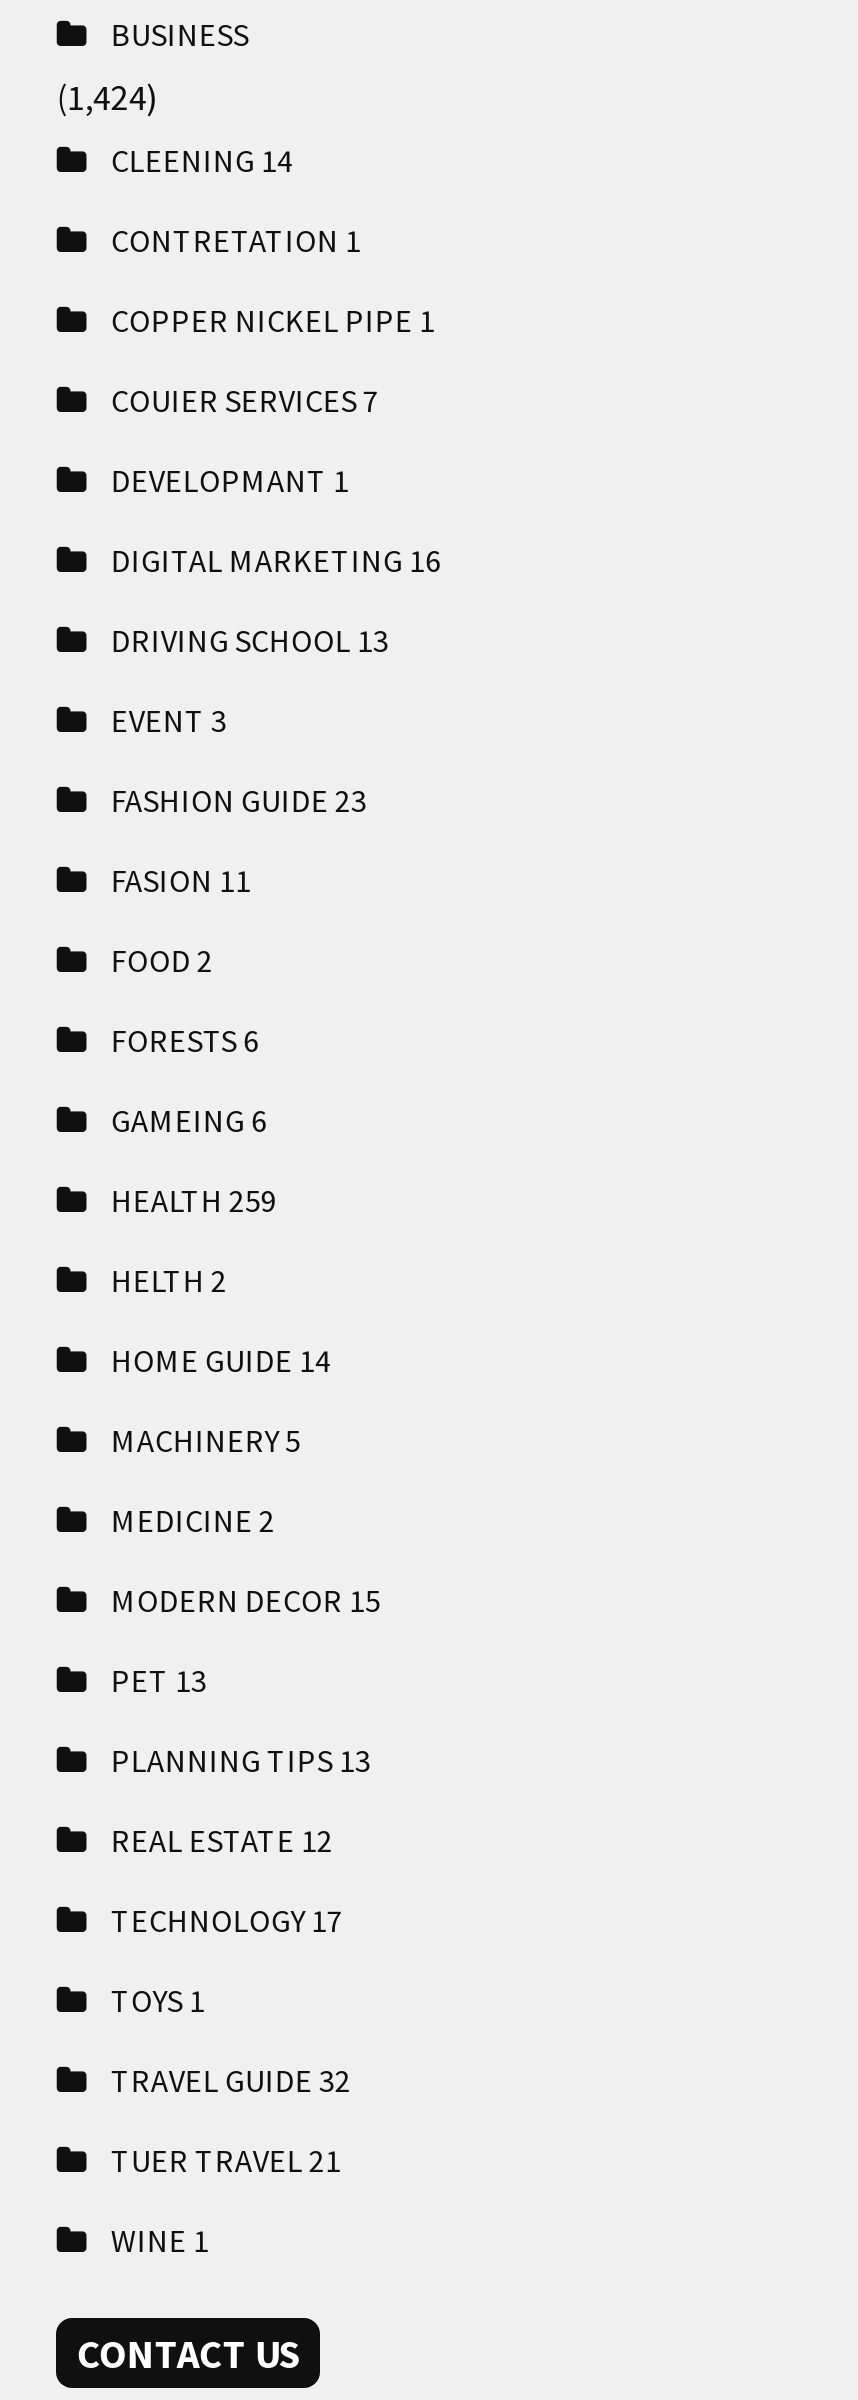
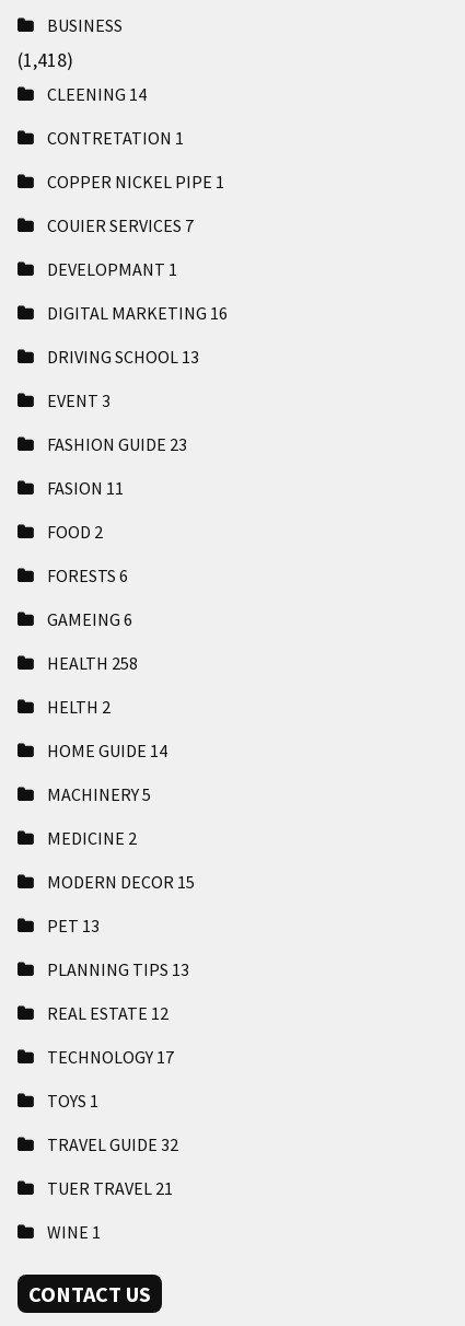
- (1,424)
+ (1,418)

- HEALTH 259
+ HEALTH 258
